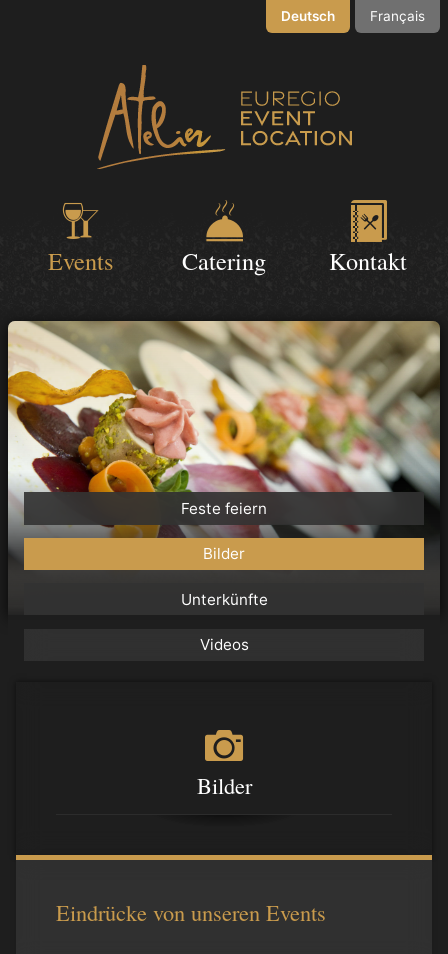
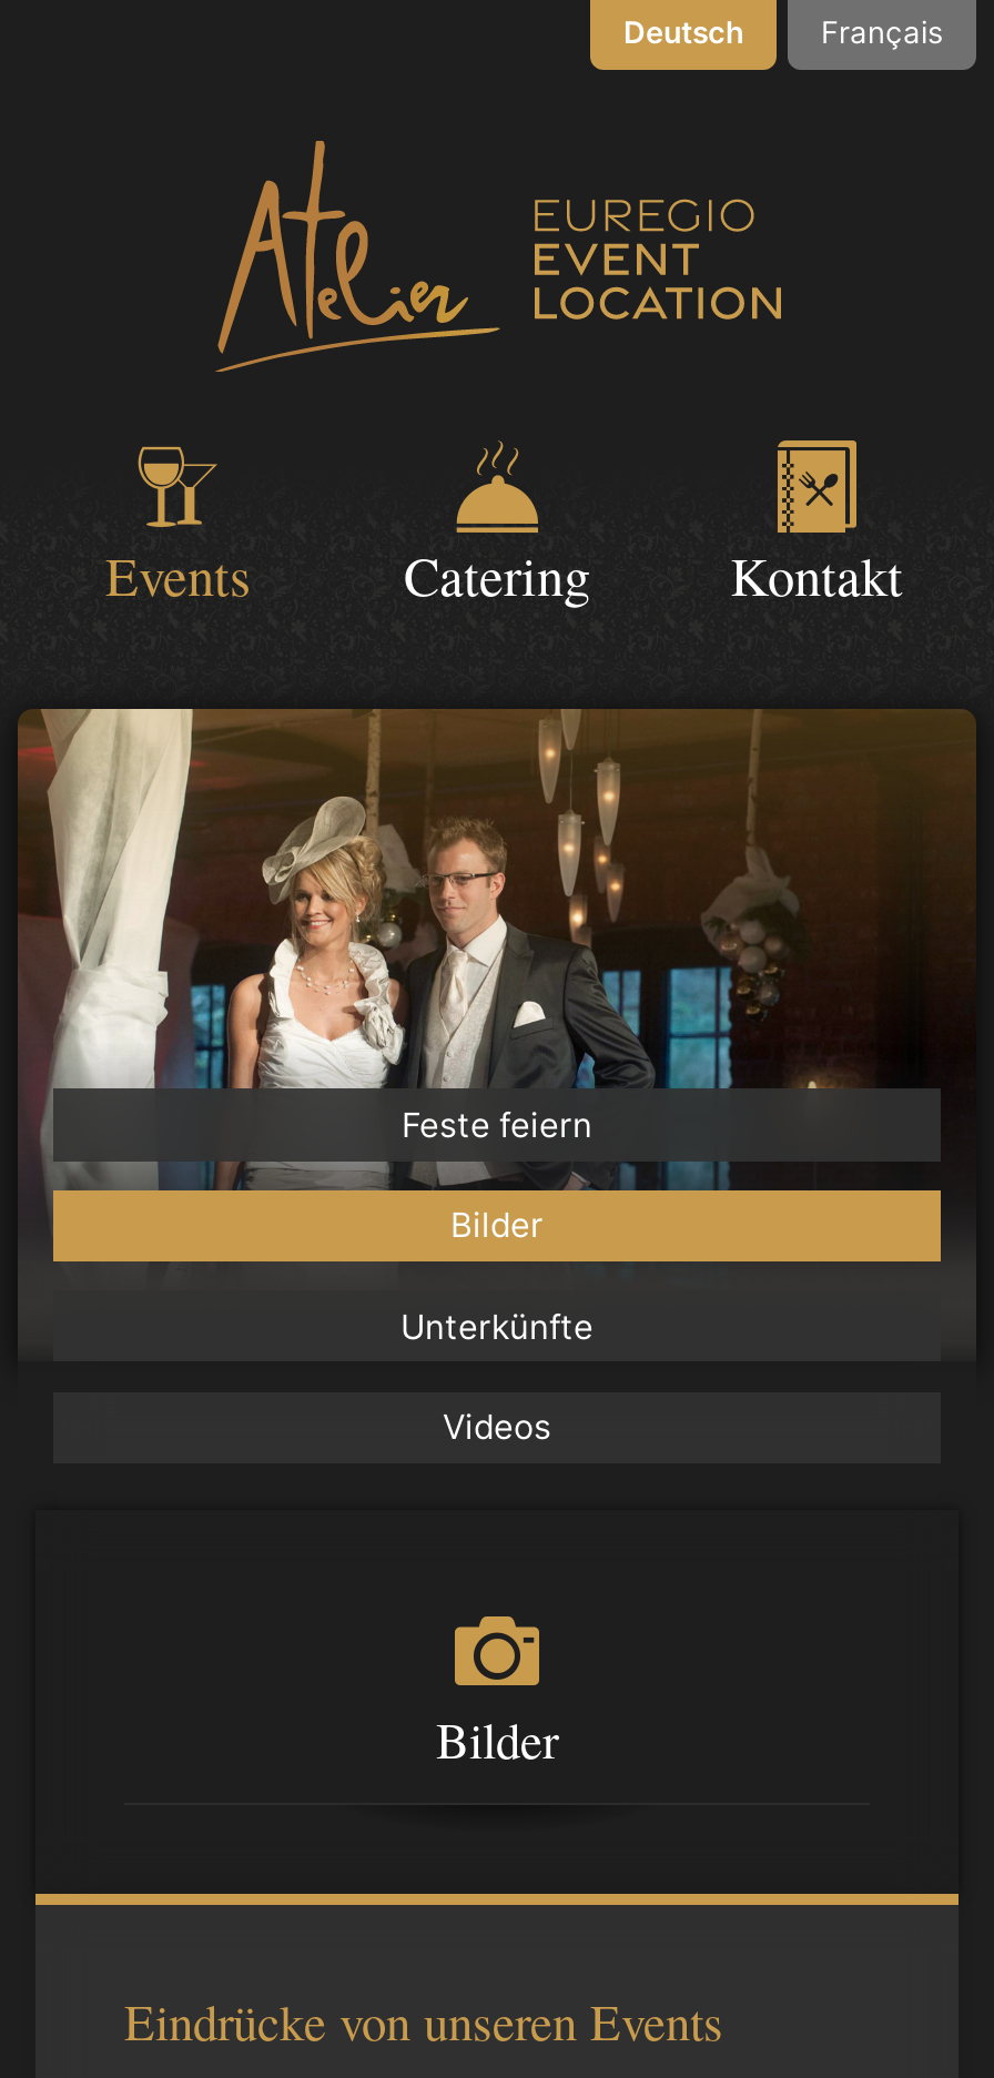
- [image]
+ [image]
